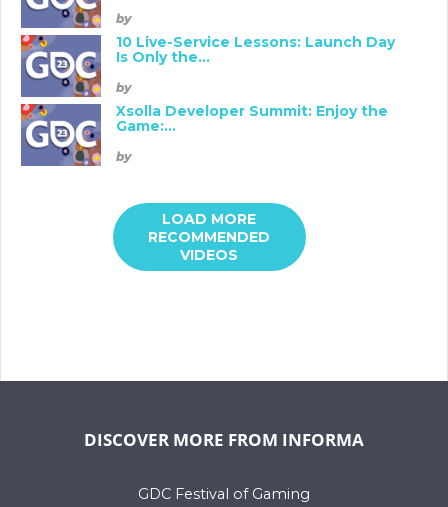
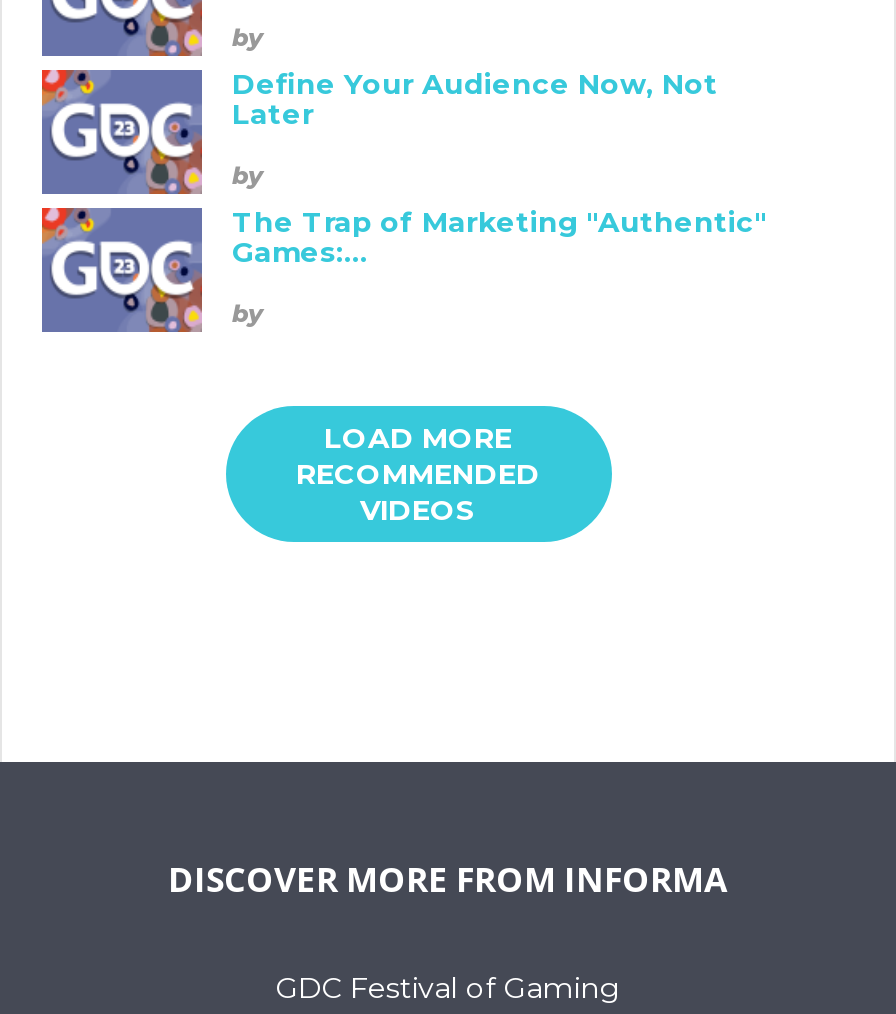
- 10 Live-Service Lessons: Launch Day
- Is Only the...
+ Define Your Audience Now, Not
+ Later

- Xsolla Developer Summit: Enjoy the
- Game:...
+ The Trap of Marketing "Authentic"
+ Games:...
